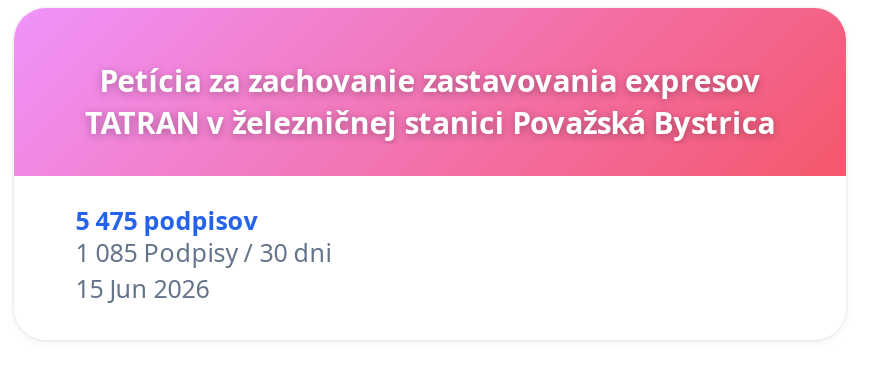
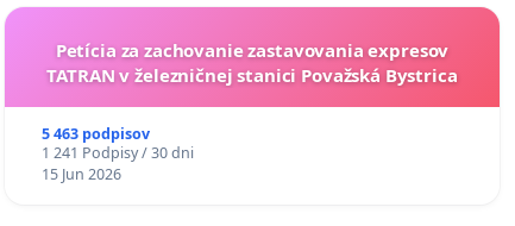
- 5 475 podpisov
+ 5 463 podpisov

- 1 085 Podpisy / 30 dni
+ 1 241 Podpisy / 30 dni
